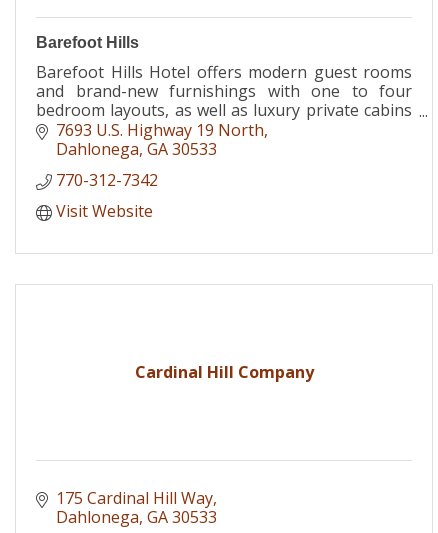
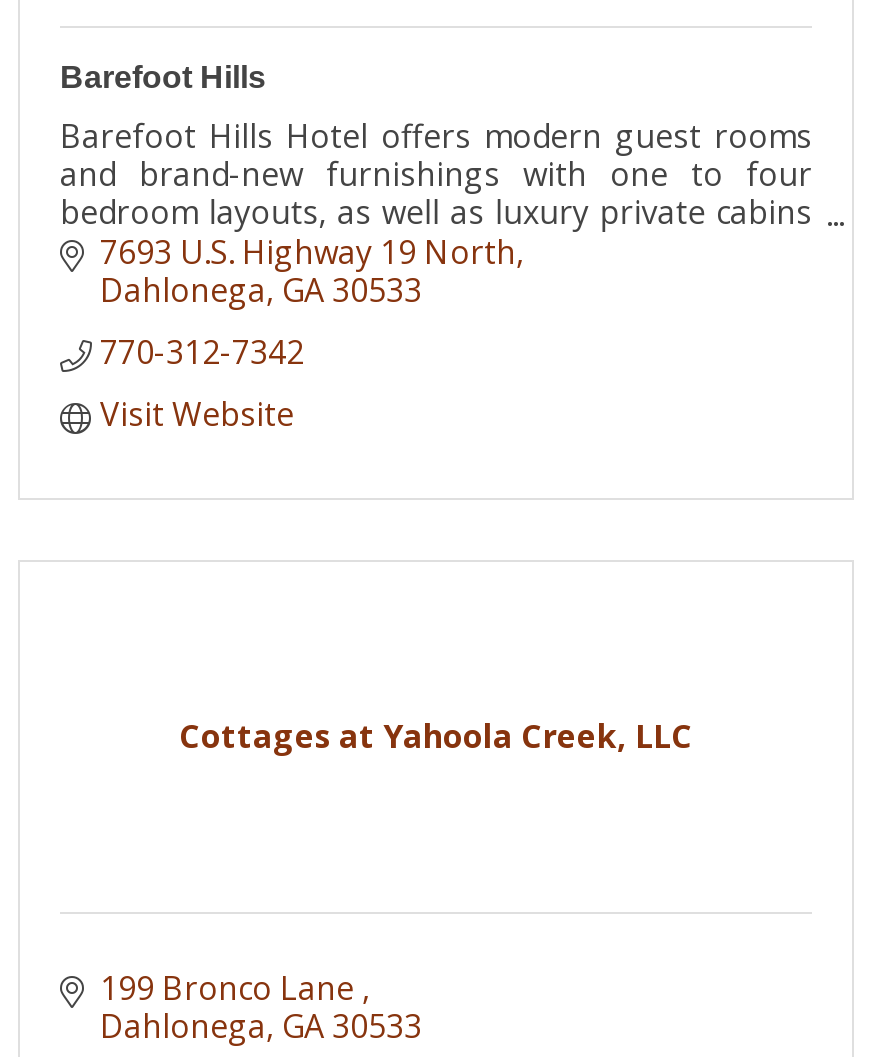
- Cardinal Hill Company
+ Cottages at Yahoola Creek, LLC

- 175 Cardinal Hill Way
+ 199 Bronco Lane
